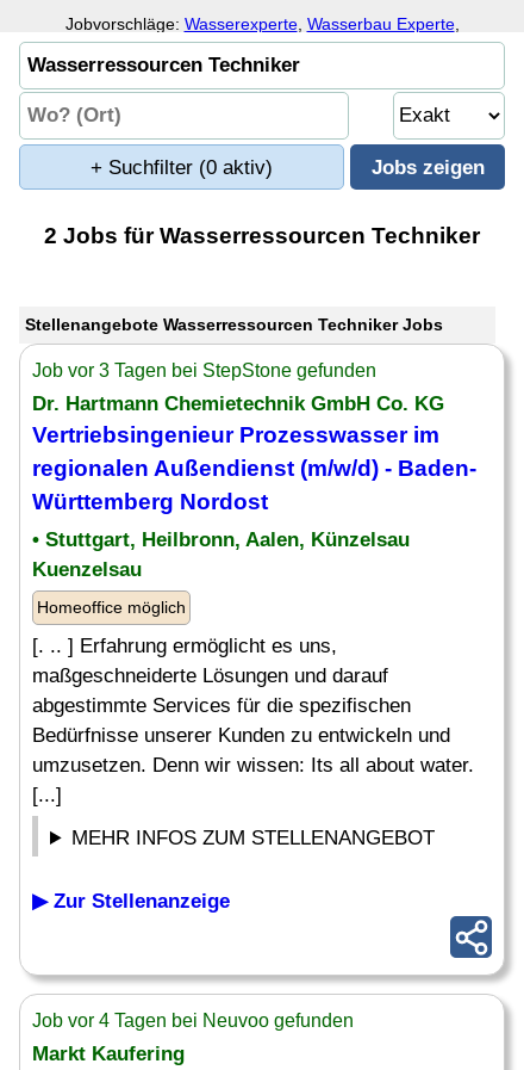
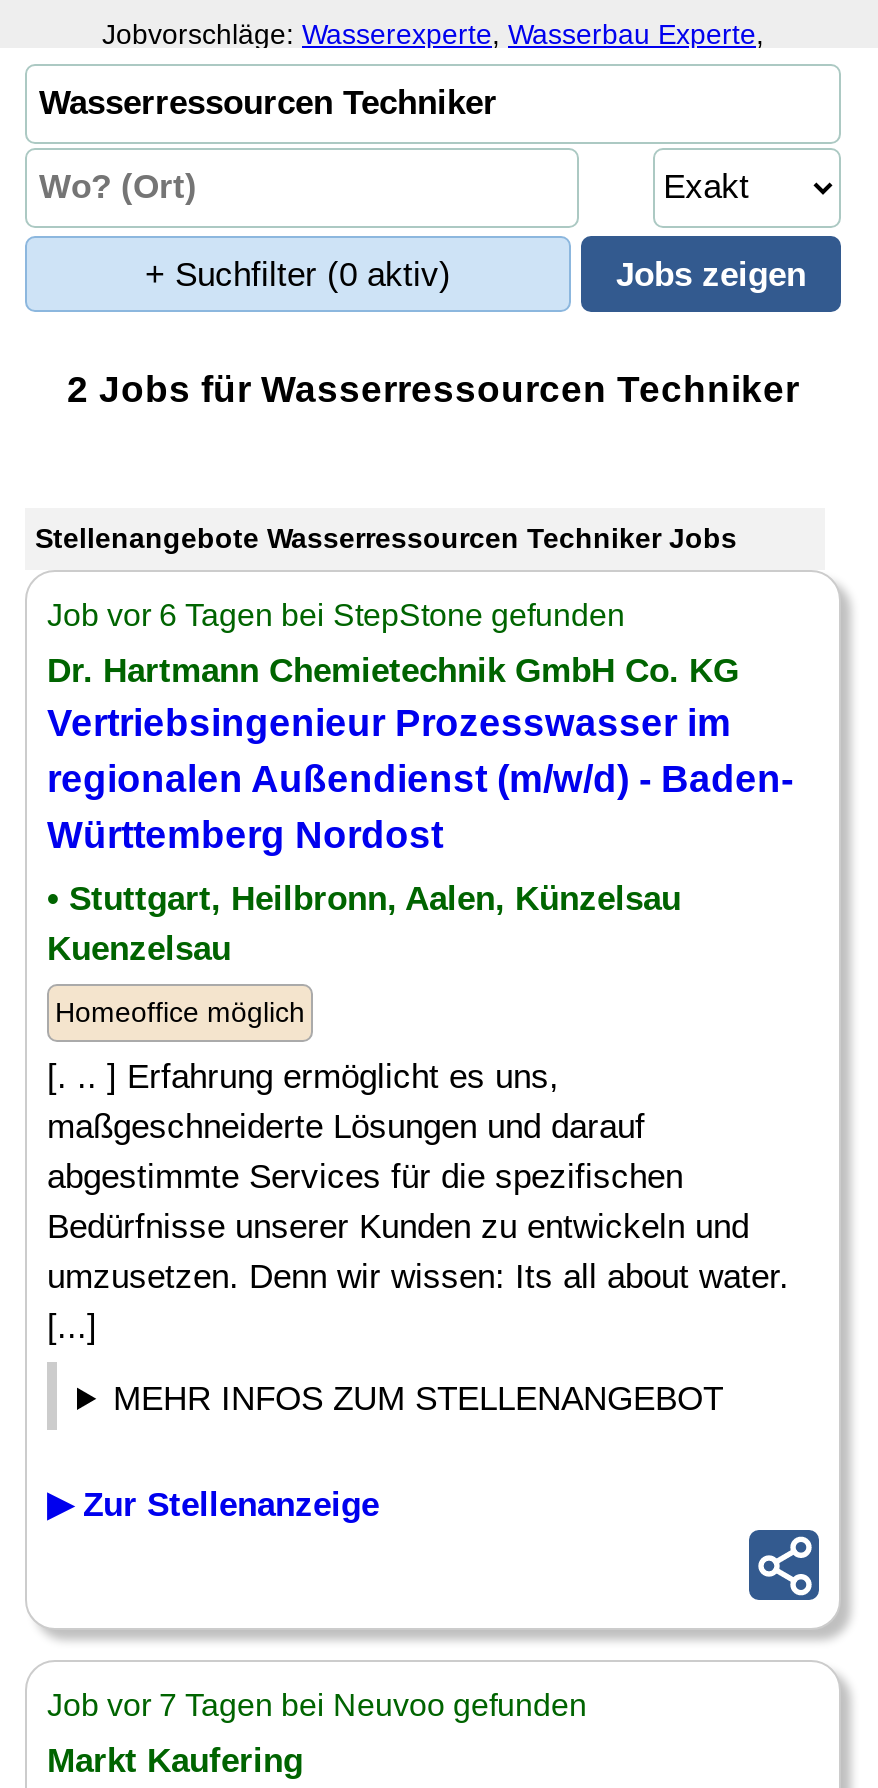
- Job vor 3 Tagen bei StepStone gefunden
+ Job vor 6 Tagen bei StepStone gefunden

- Job vor 4 Tagen bei Neuvoo gefunden
+ Job vor 7 Tagen bei Neuvoo gefunden
